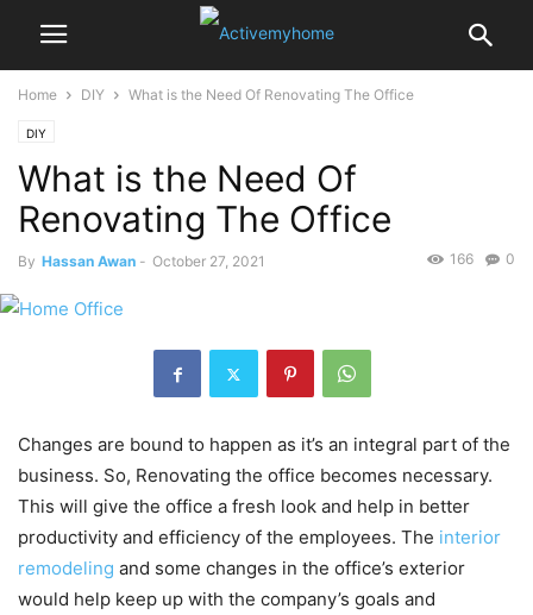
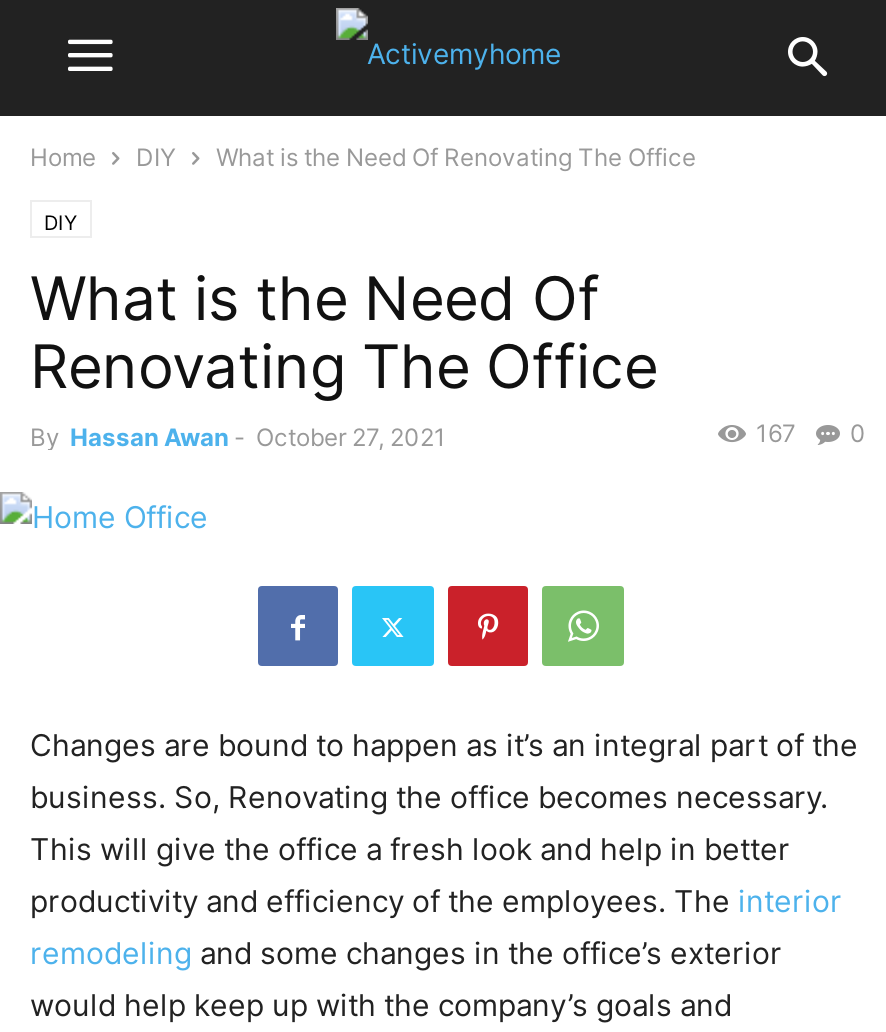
- 166 0
+ 167 0
